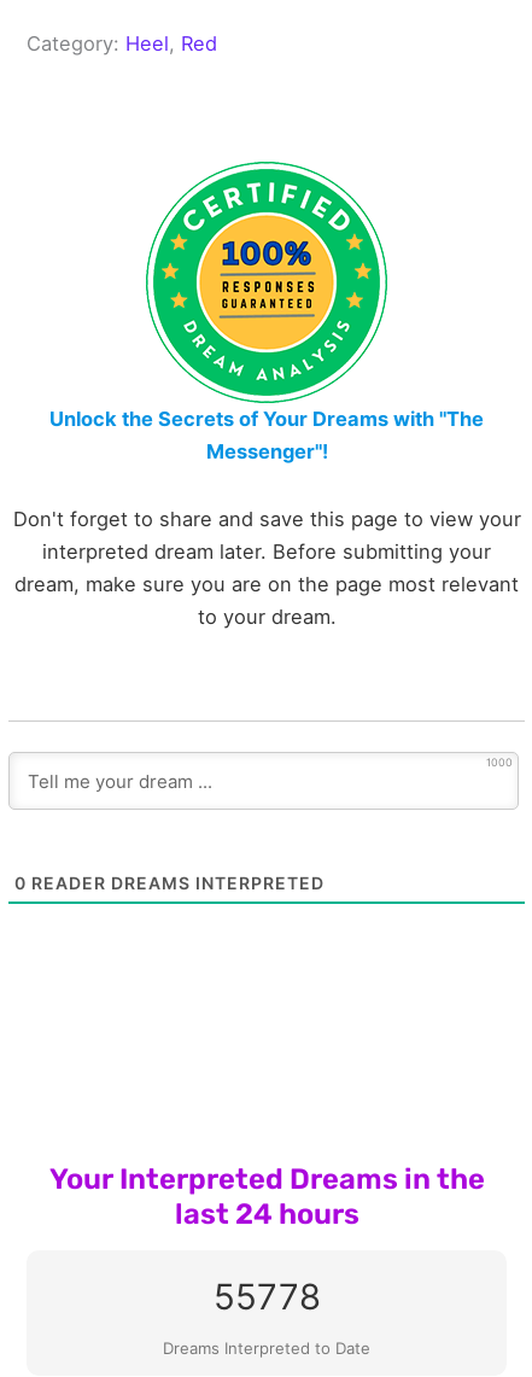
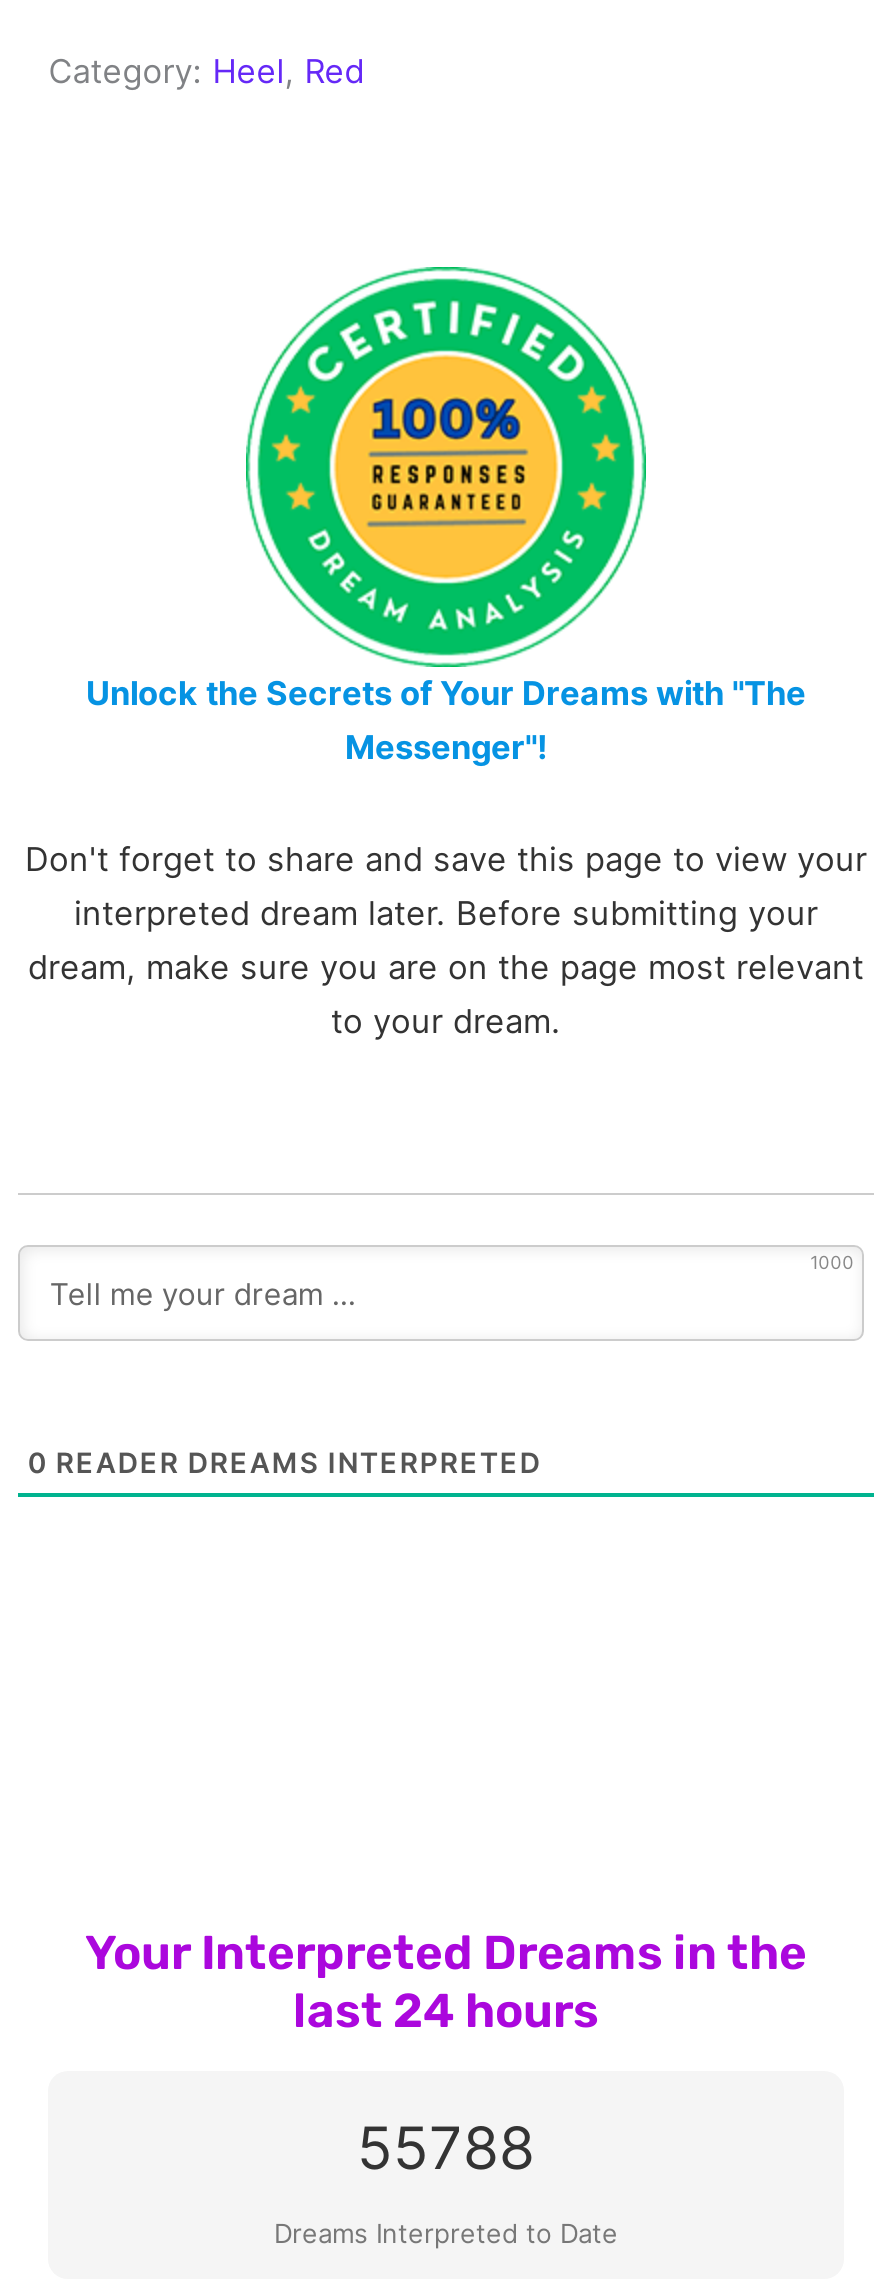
- 55778
+ 55788
